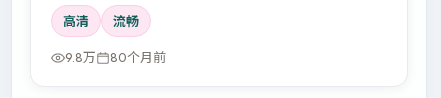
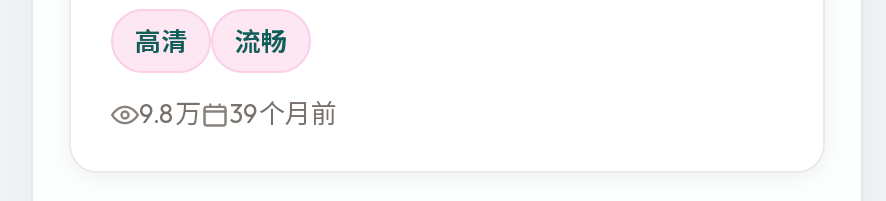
- 9.8万 80个月前
+ 9.8万 39个月前
